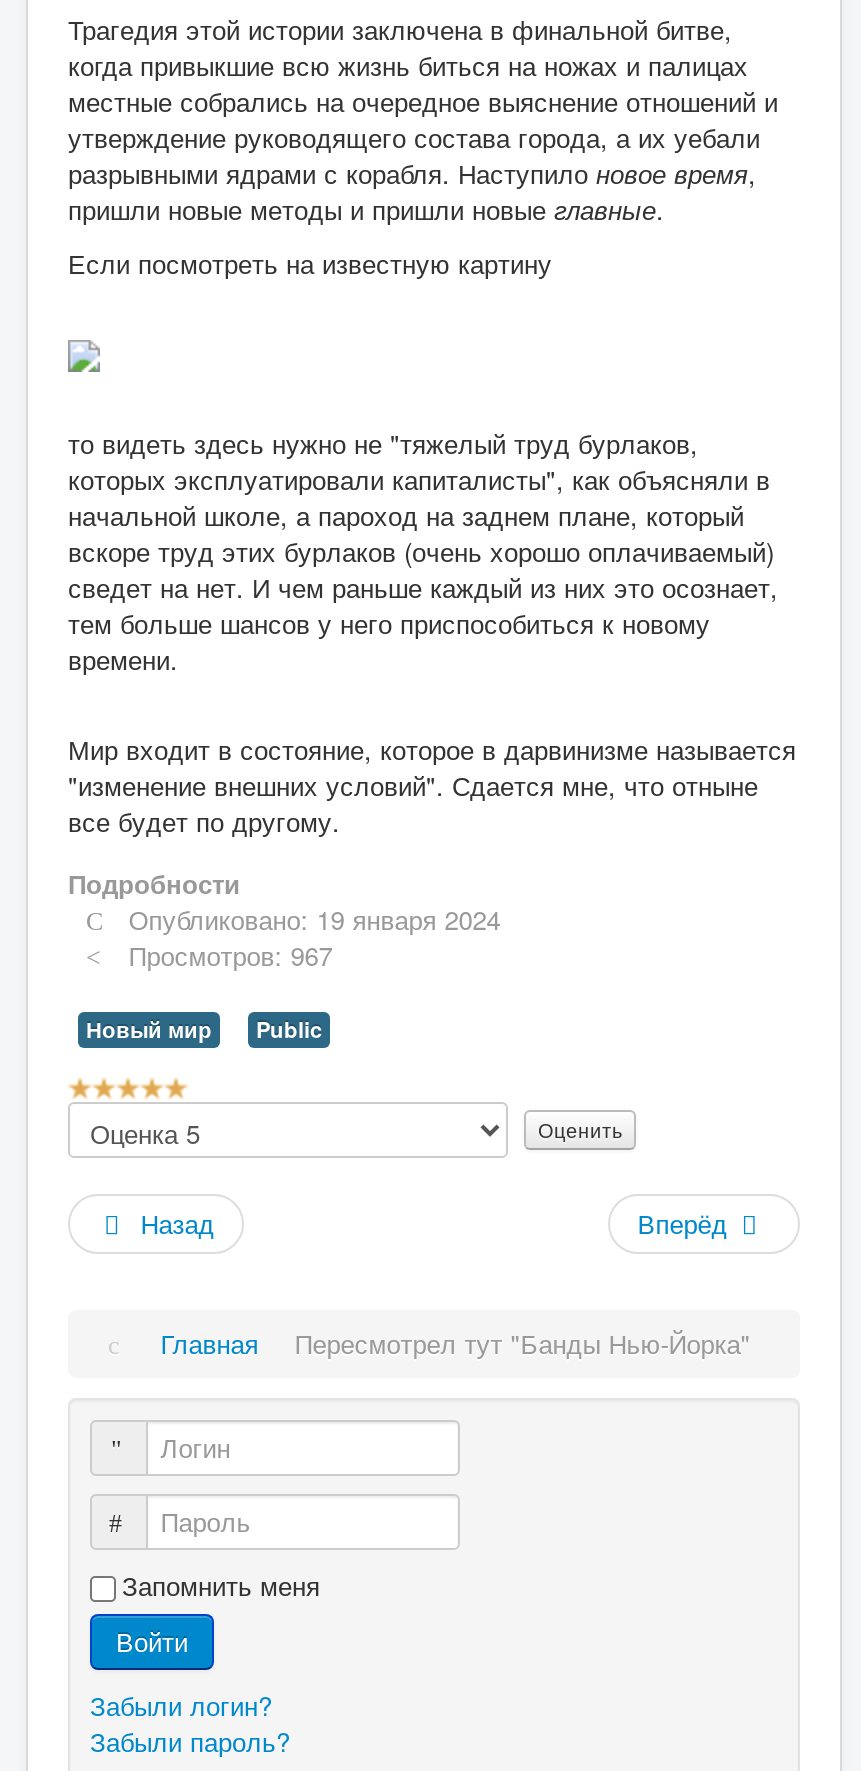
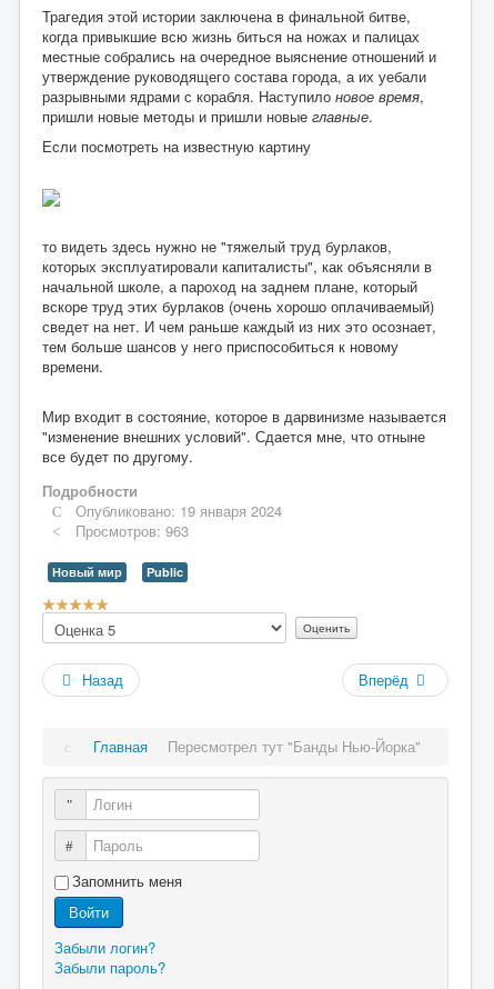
- Просмотров: 967
+ Просмотров: 963
